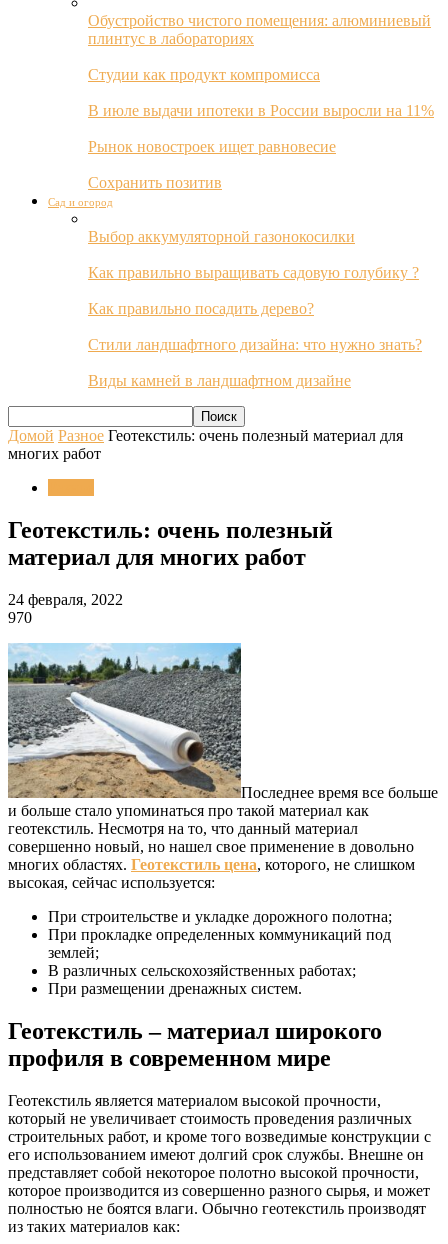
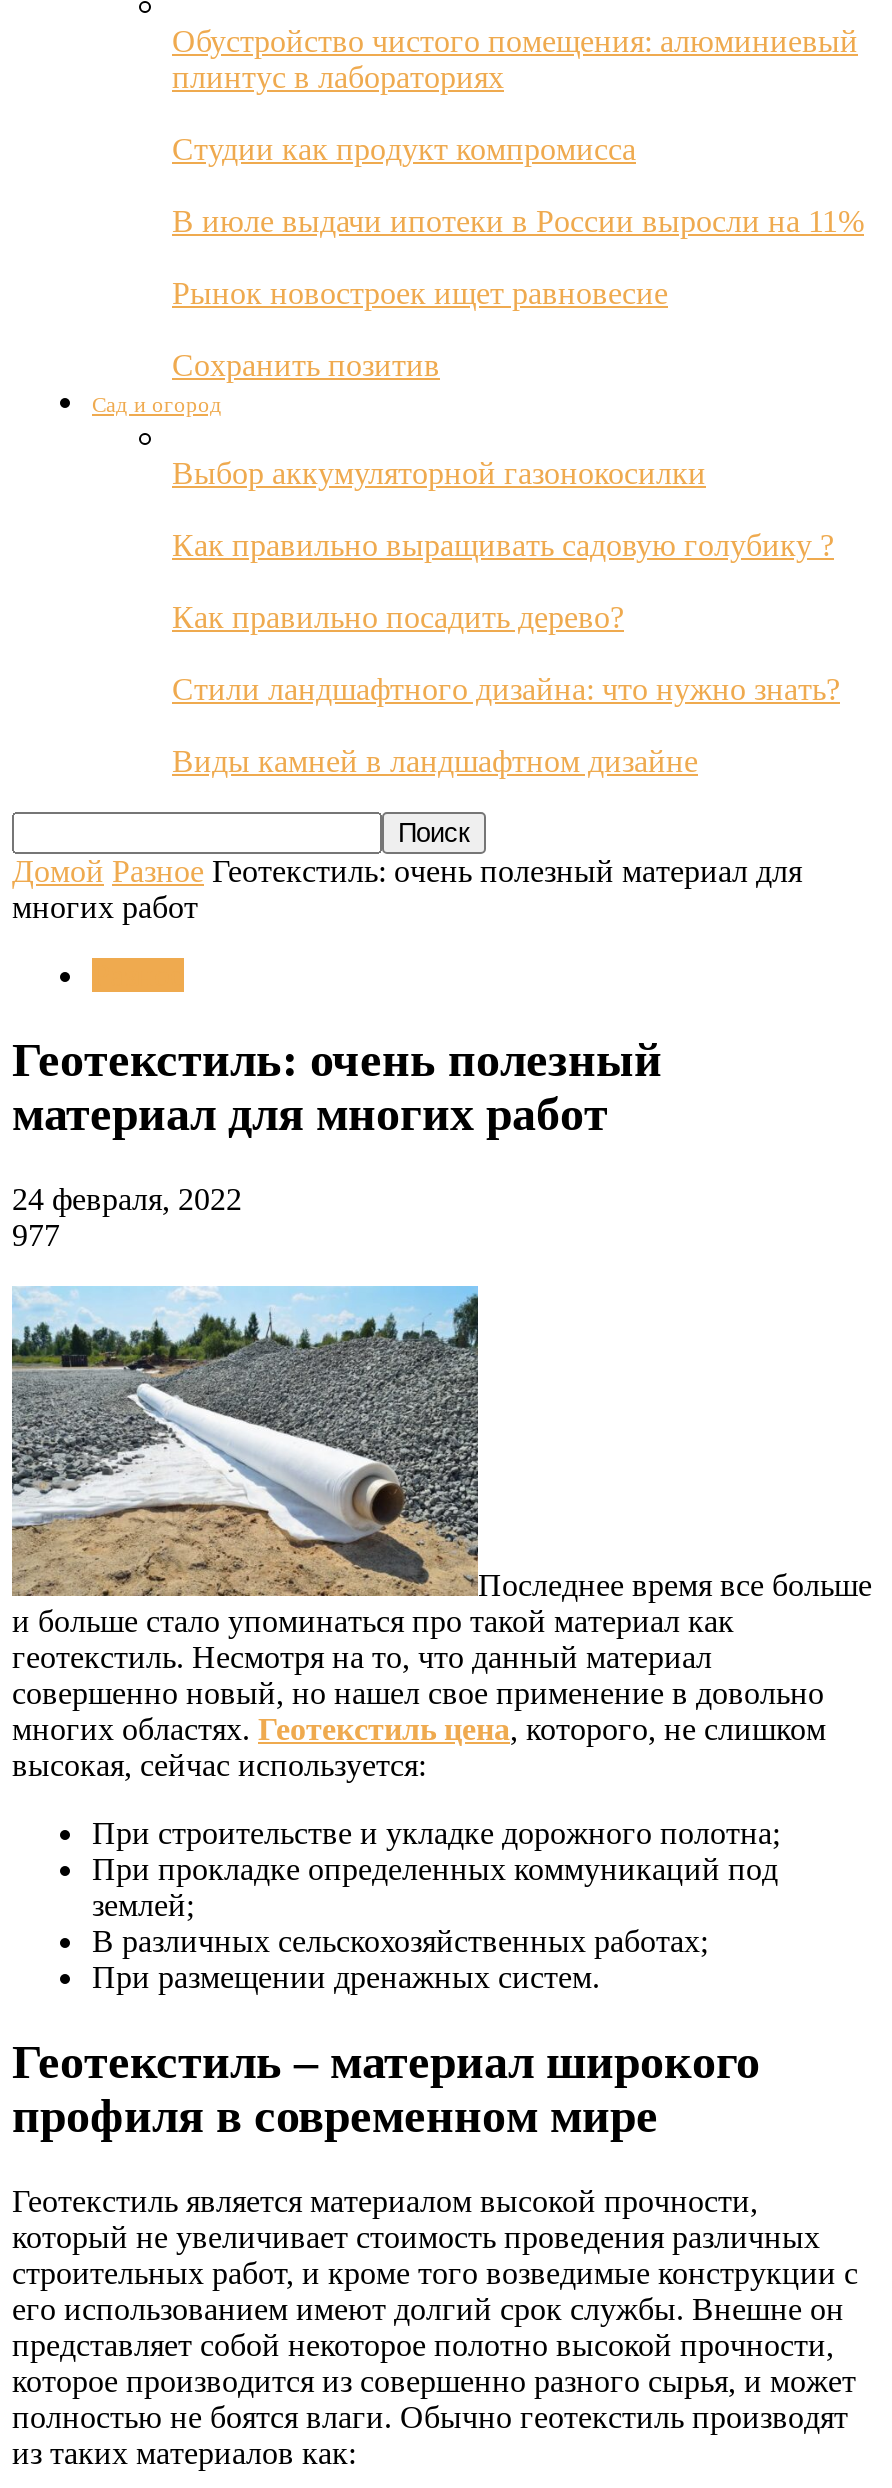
- 970
+ 977
